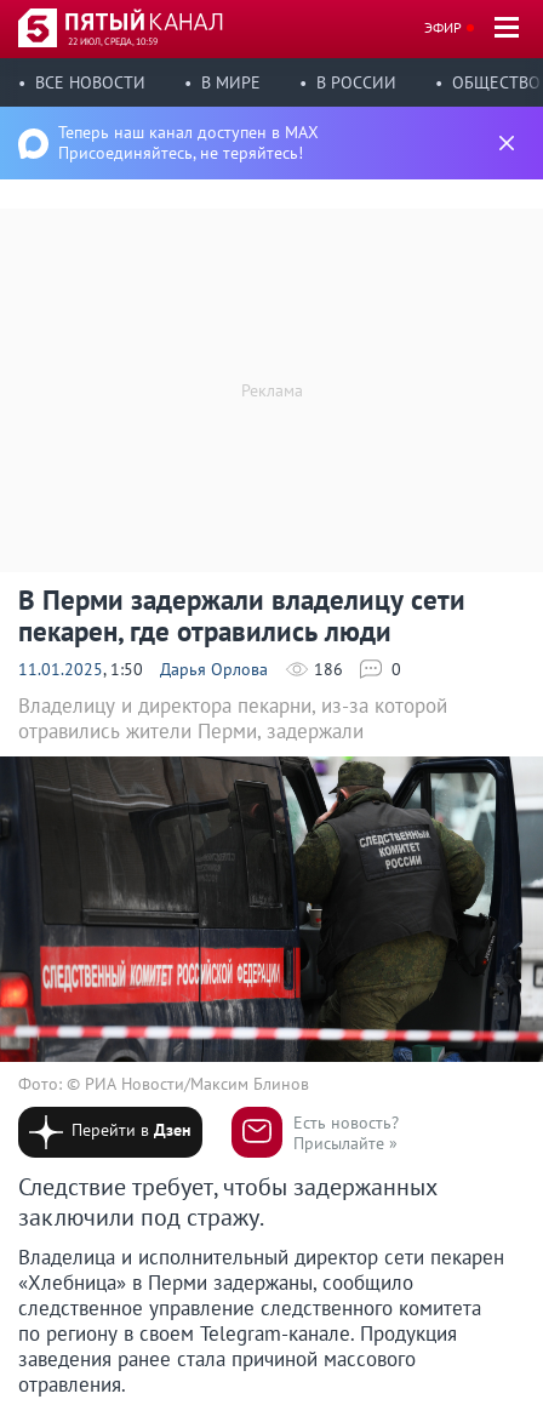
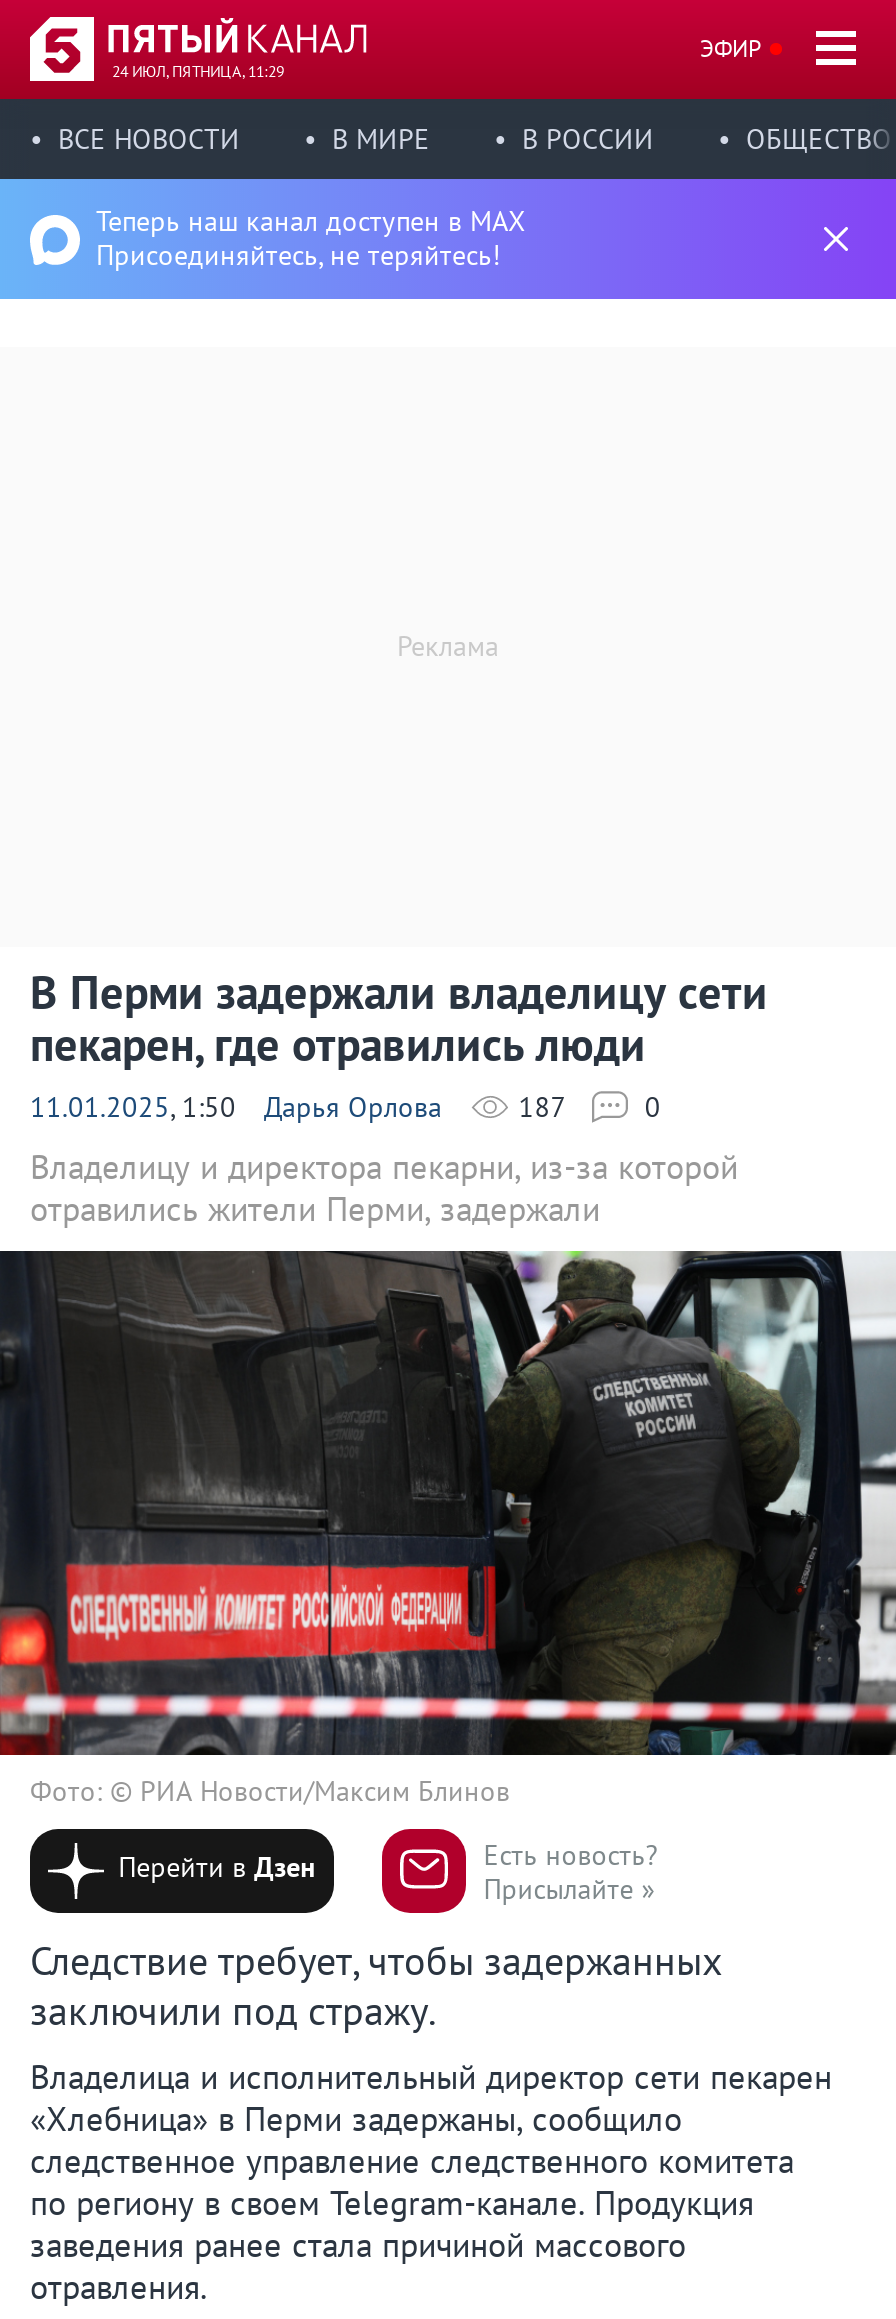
- 22 ИЮЛ, СРЕДА, 10:59
+ 24 ИЮЛ, ПЯТНИЦА, 11:29

- 186
+ 187
